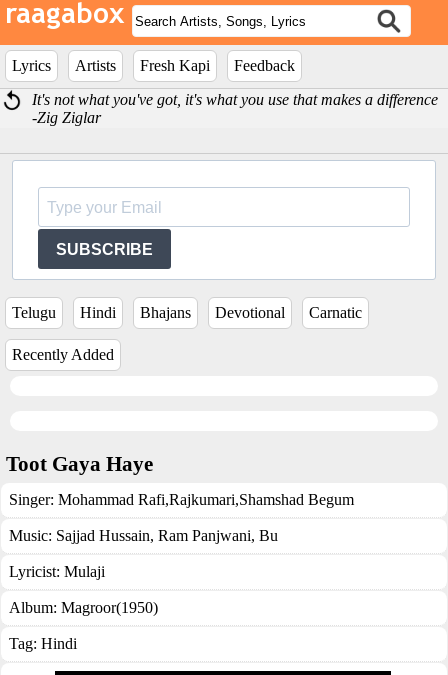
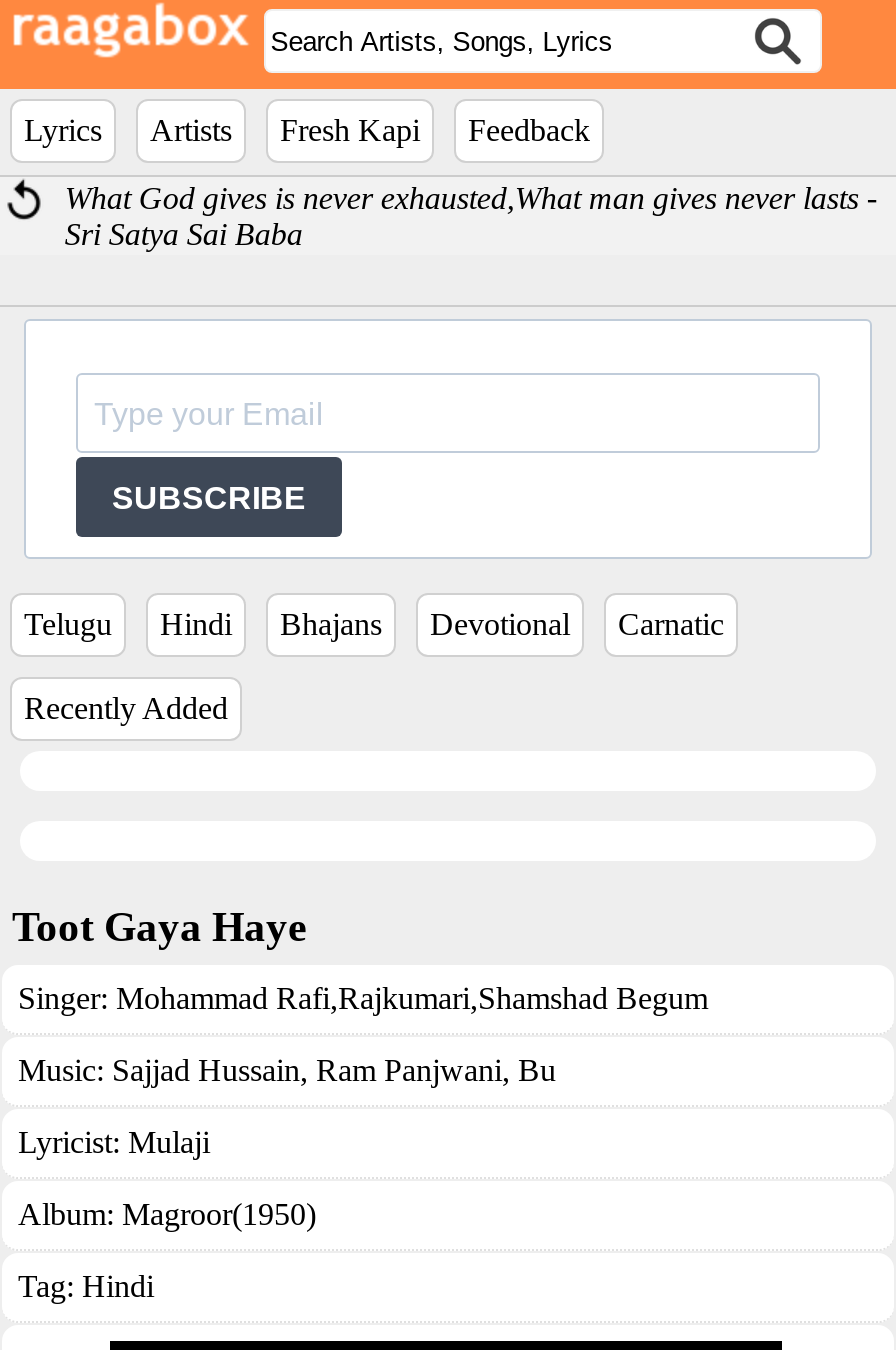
- It's not what you've got, it's what you use that makes a difference
- -Zig Ziglar
+ What God gives is never exhausted,What man gives never lasts -
+ Sri Satya Sai Baba
